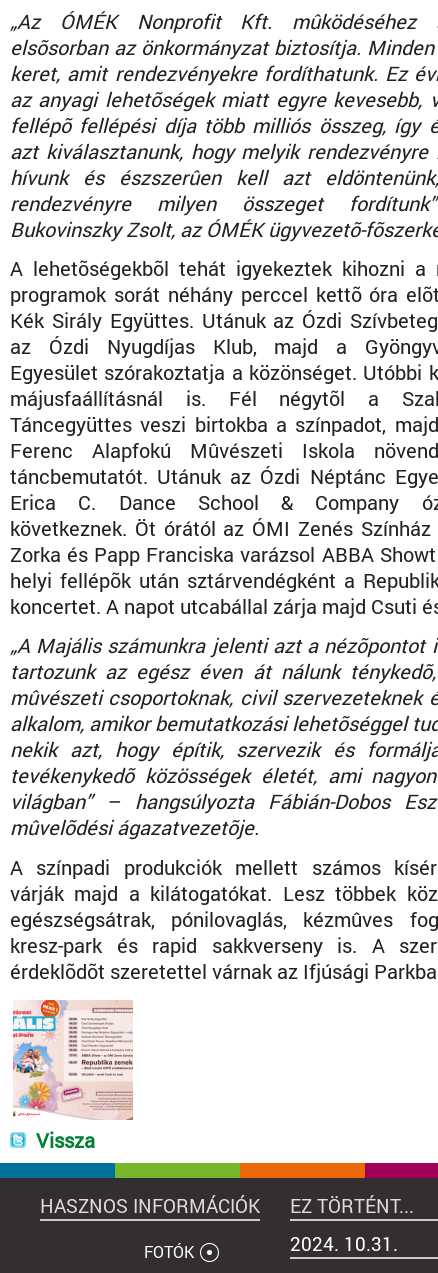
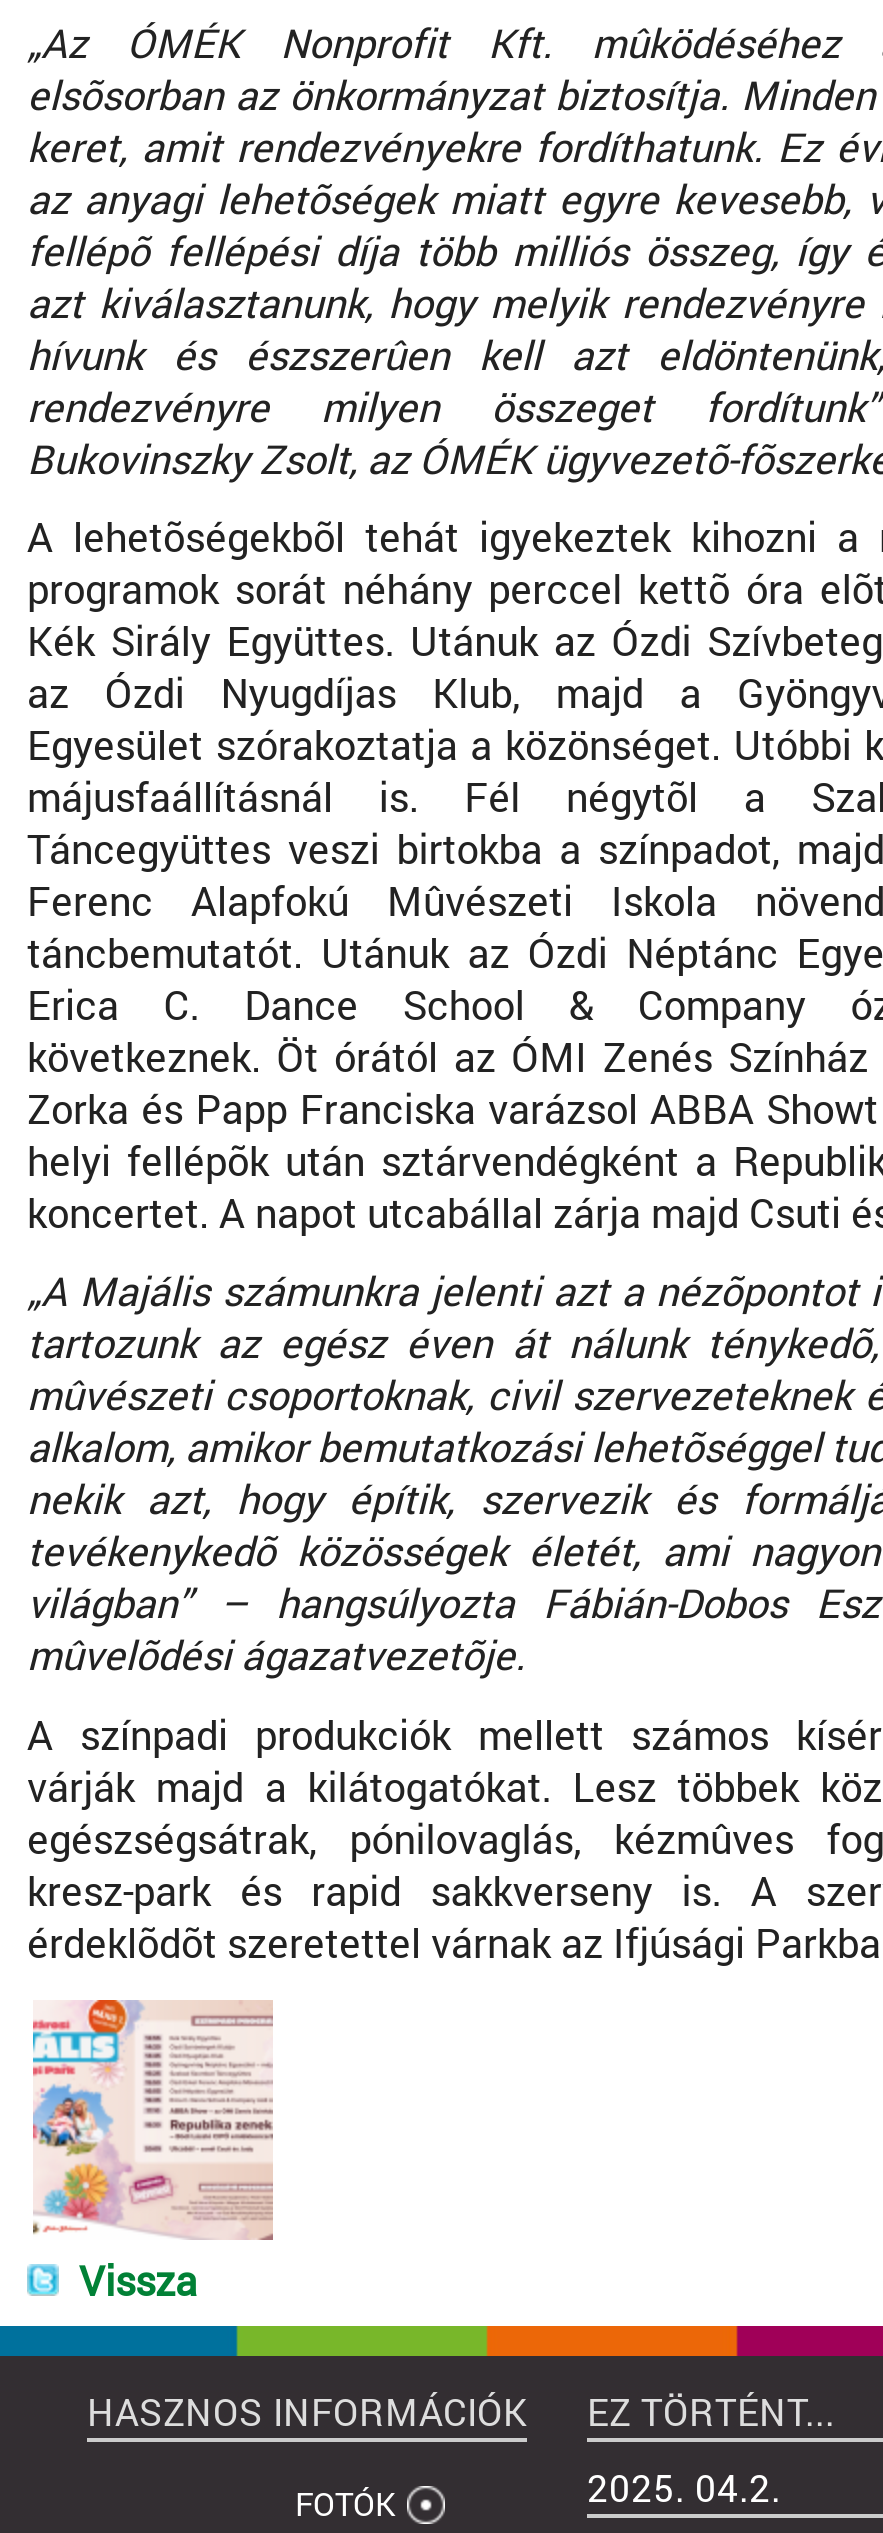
- 2024. 10.31.
+ 2025. 04.2.
